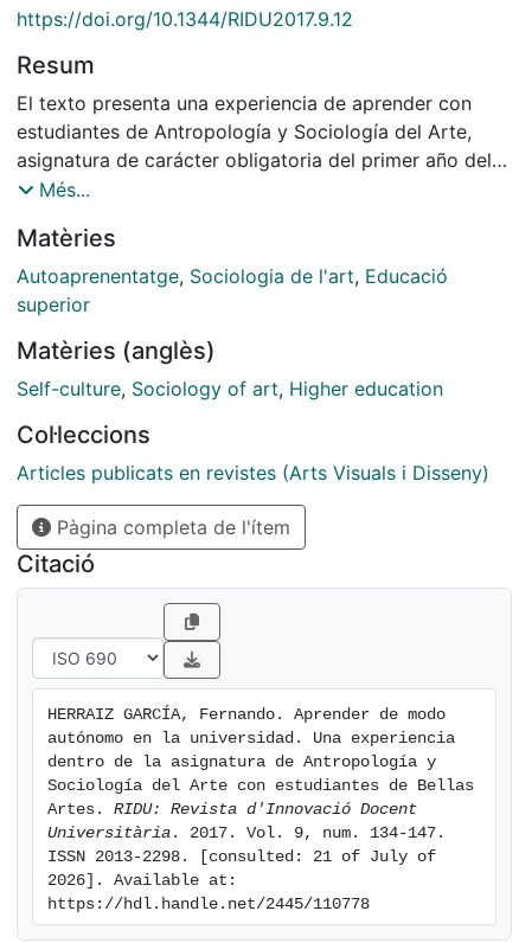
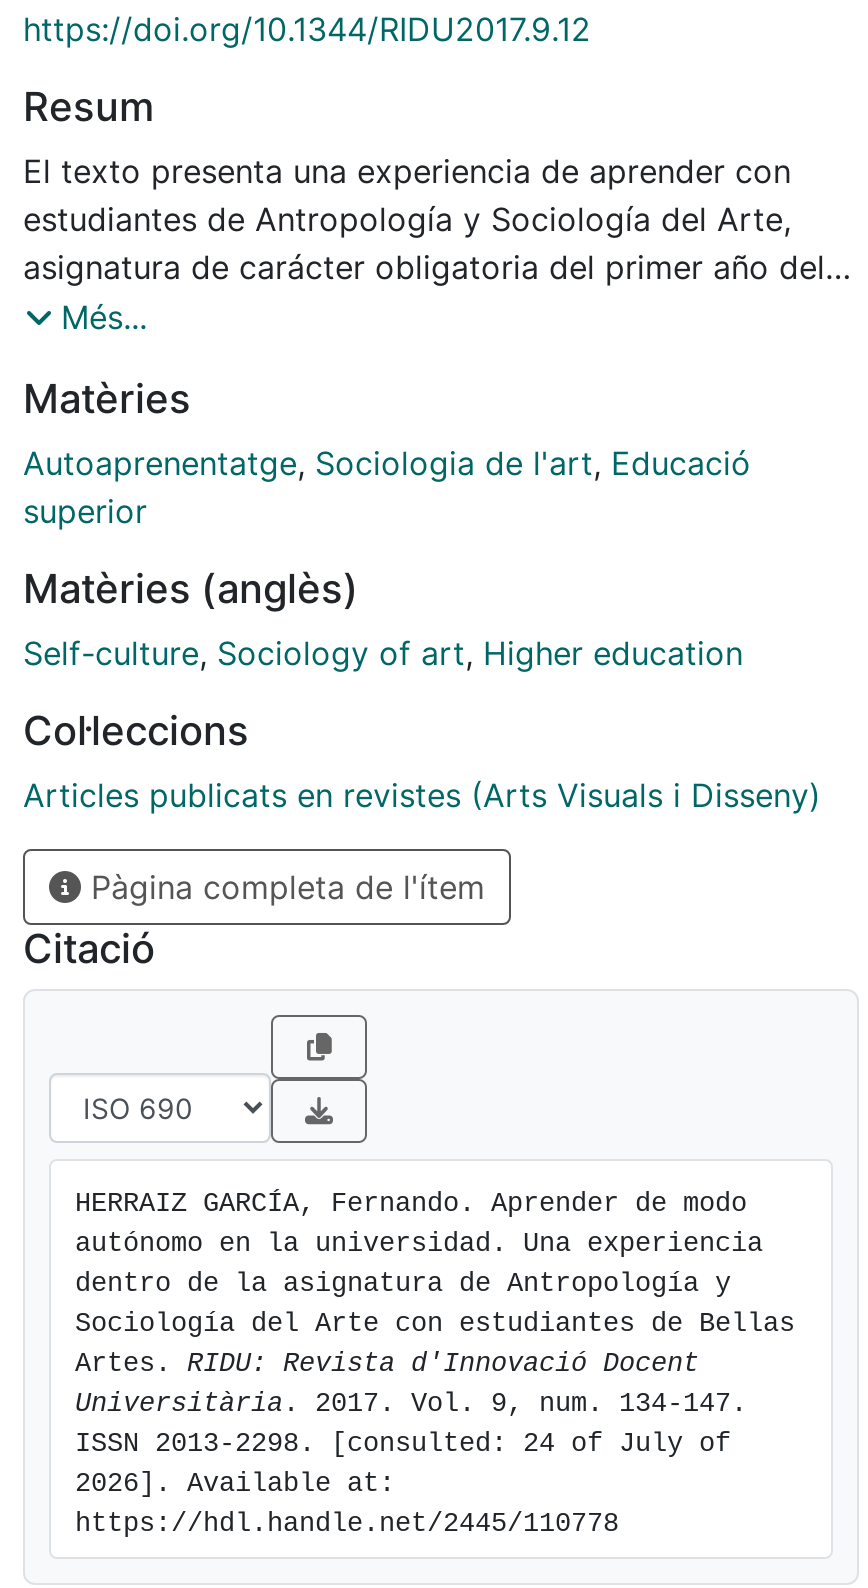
- ISSN 2013-2298. [consulted: 21 of July of
+ ISSN 2013-2298. [consulted: 24 of July of
